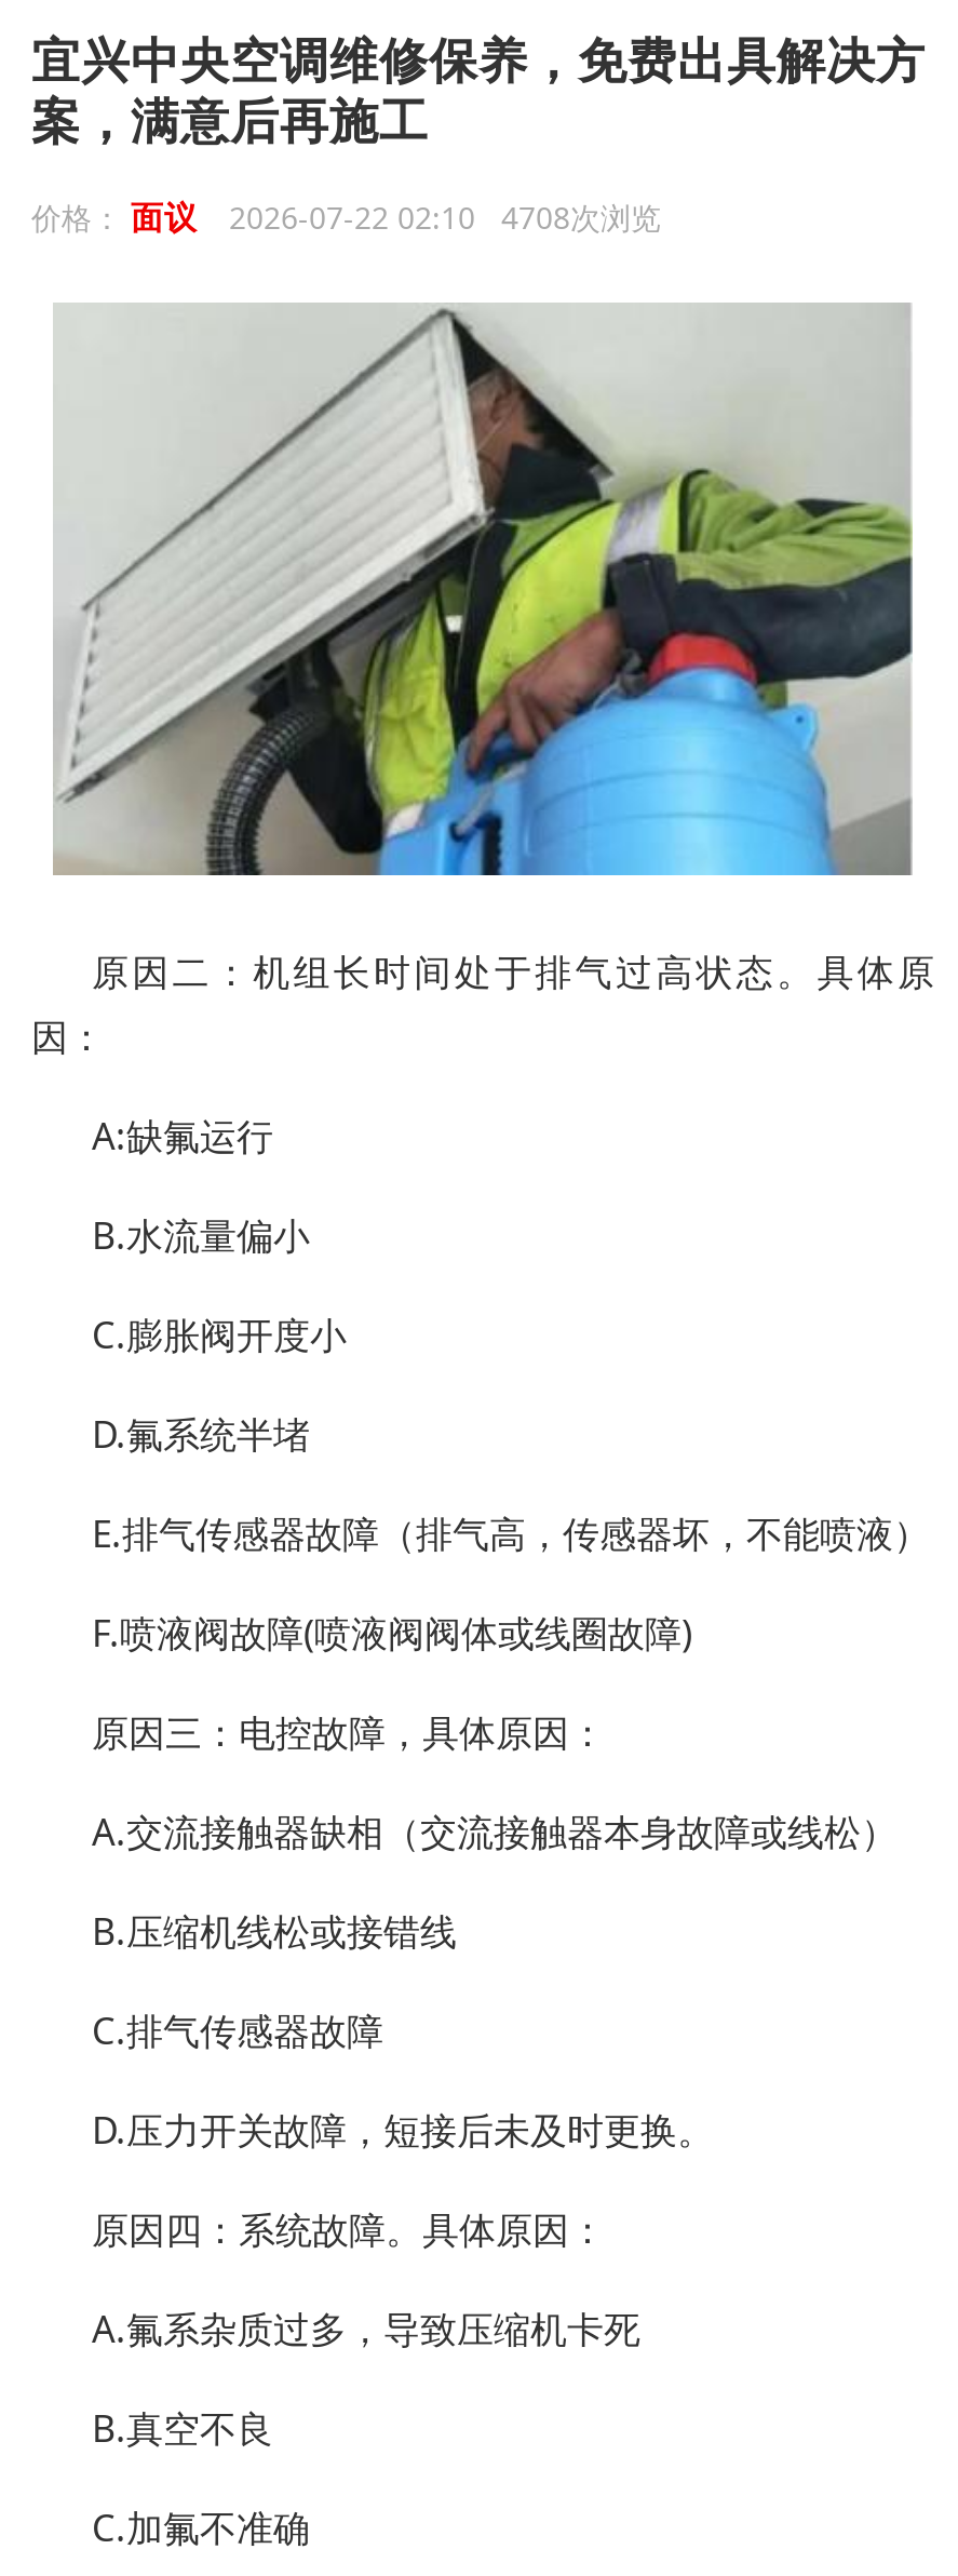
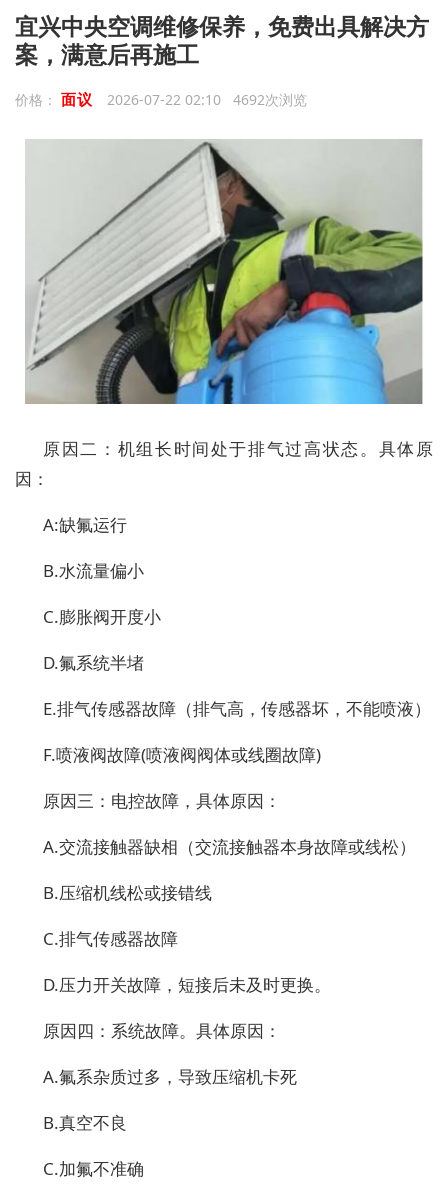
- 价格：面议 2026-07-22 02:10 4708次浏览
+ 价格：面议 2026-07-22 02:10 4692次浏览
